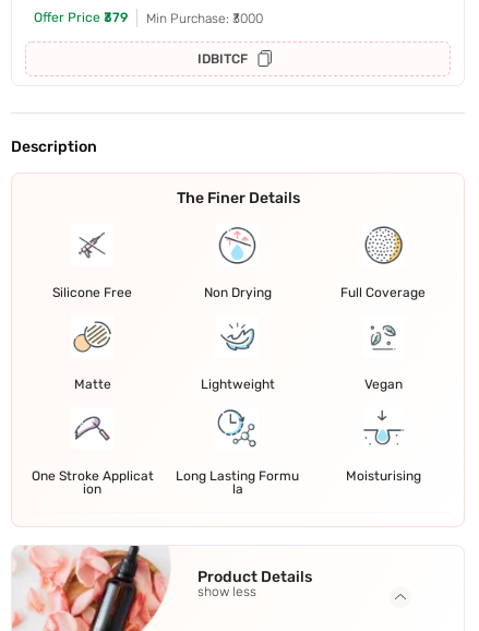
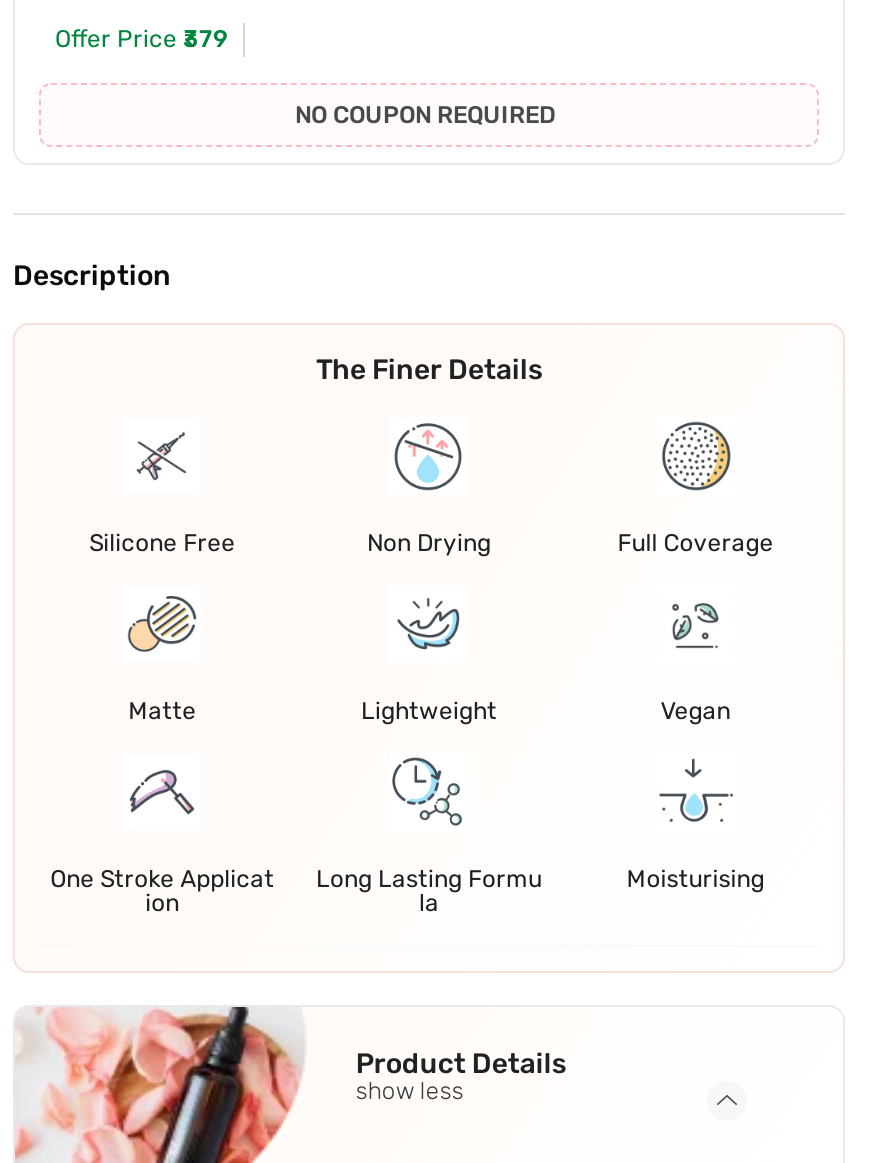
- Min Purchase: ₹3000
- IDBITCF
+ NO COUPON REQUIRED
